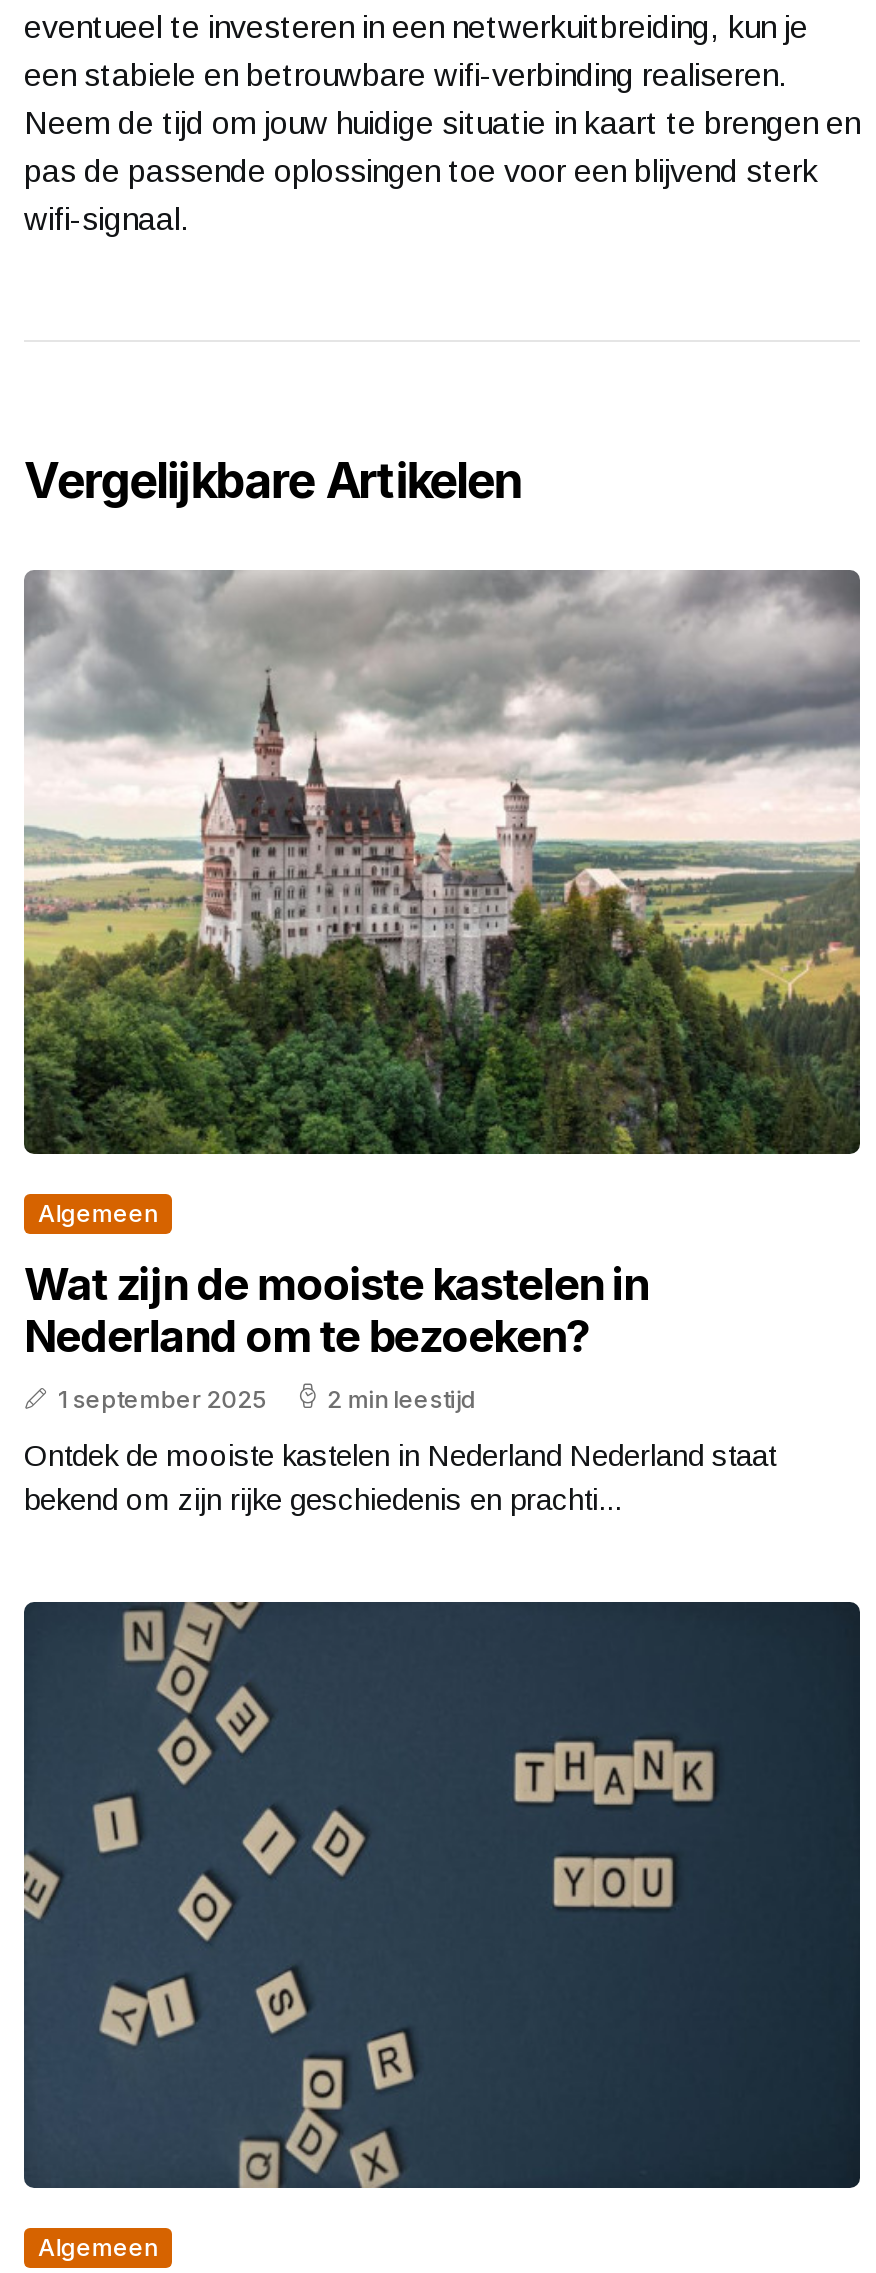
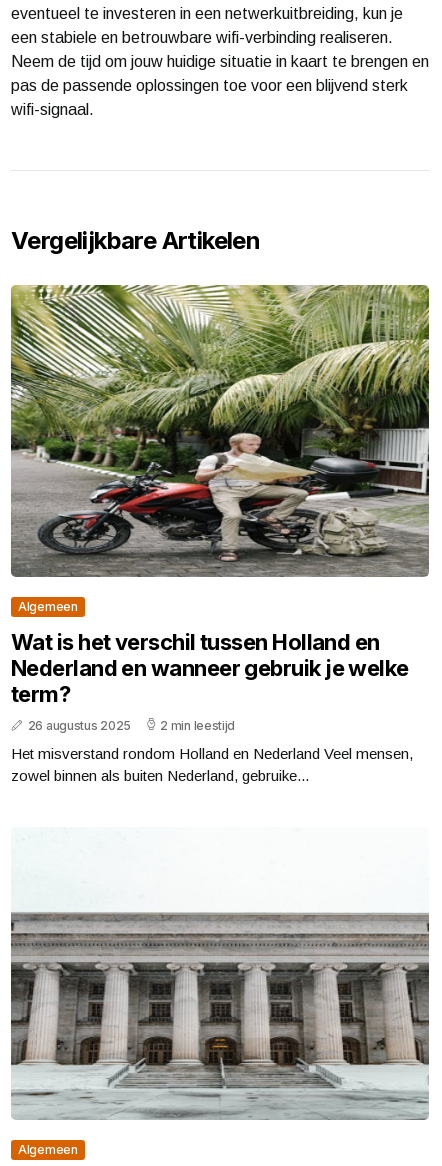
- [image]
+ [image]

- Wat zijn de mooiste kastelen in
- Nederland om te bezoeken?
- 1 september 2025
+ Wat is het verschil tussen Holland en
+ Nederland en wanneer gebruik je welke
+ term?
+ 26 augustus 2025

- Ontdek de mooiste kastelen in Nederland Nederland staat
- bekend om zijn rijke geschiedenis en prachti...
+ Het misverstand rondom Holland en Nederland Veel mensen,
+ zowel binnen als buiten Nederland, gebruike...

- [image]
+ [image]
